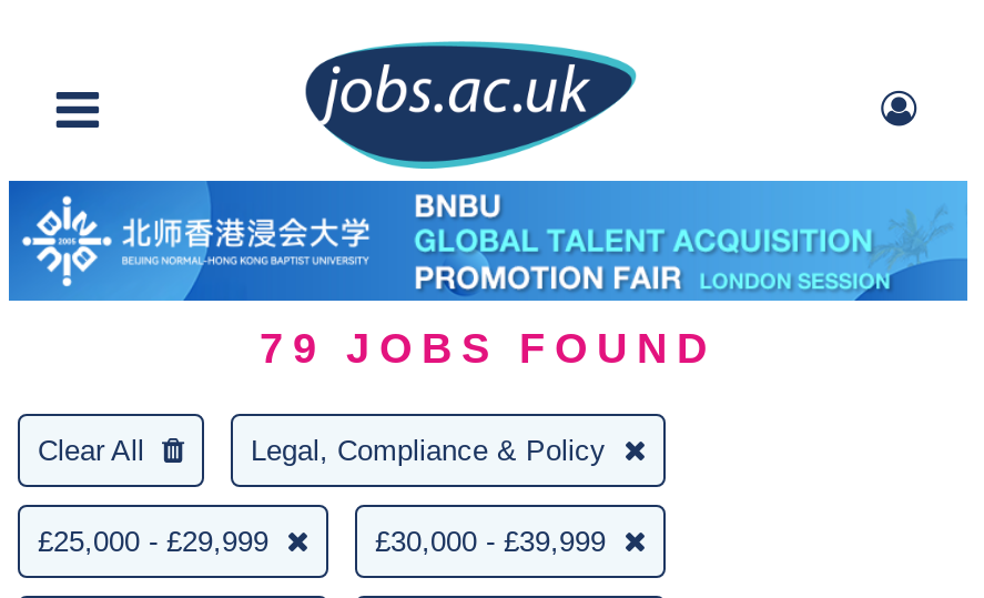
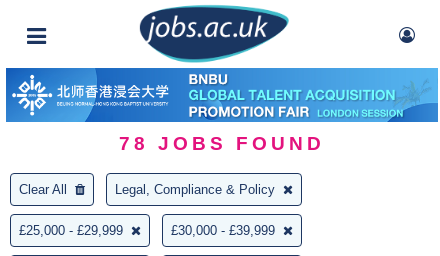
- 79 JOBS FOUND
+ 78 JOBS FOUND
